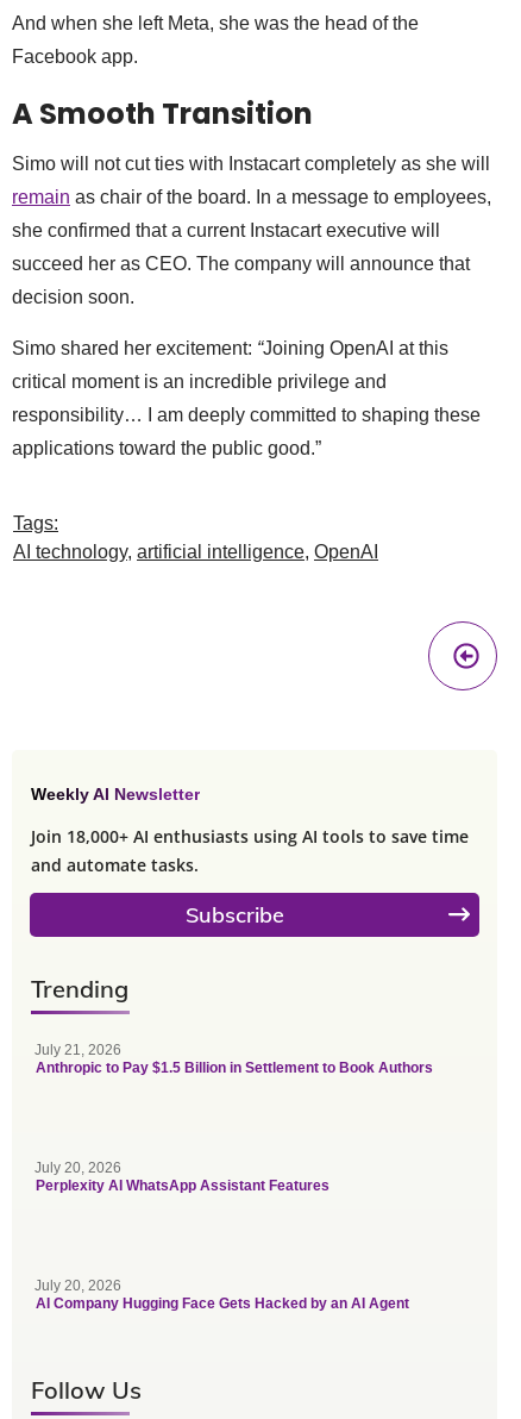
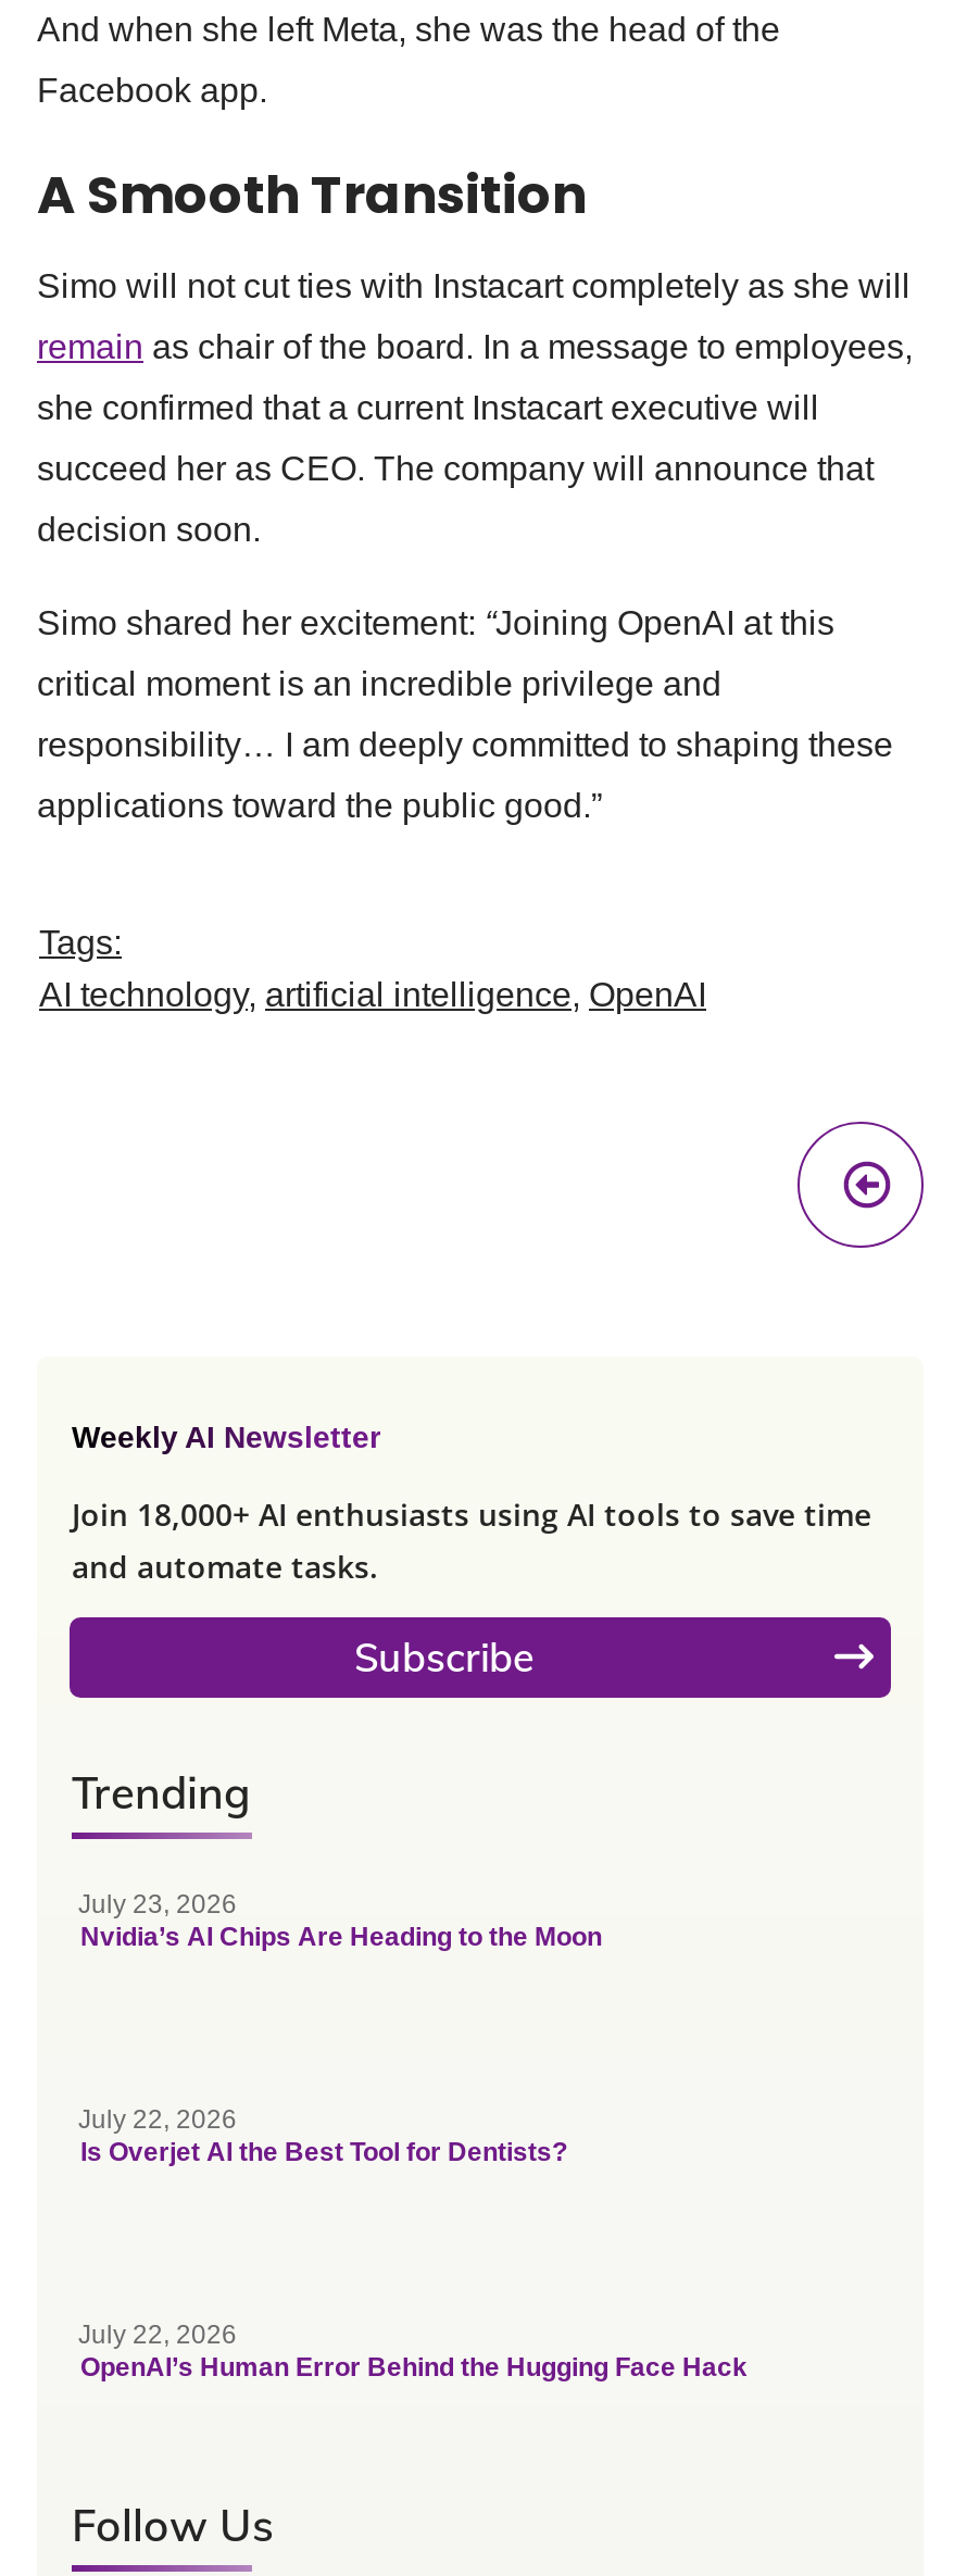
- July 21, 2026
- Anthropic to Pay $1.5 Billion in Settlement to Book Authors
+ July 23, 2026
+ Nvidia’s AI Chips Are Heading to the Moon

- July 20, 2026
- Perplexity AI WhatsApp Assistant Features
+ July 22, 2026
+ Is Overjet AI the Best Tool for Dentists?

- July 20, 2026
- AI Company Hugging Face Gets Hacked by an AI Agent
+ July 22, 2026
+ OpenAI’s Human Error Behind the Hugging Face Hack
